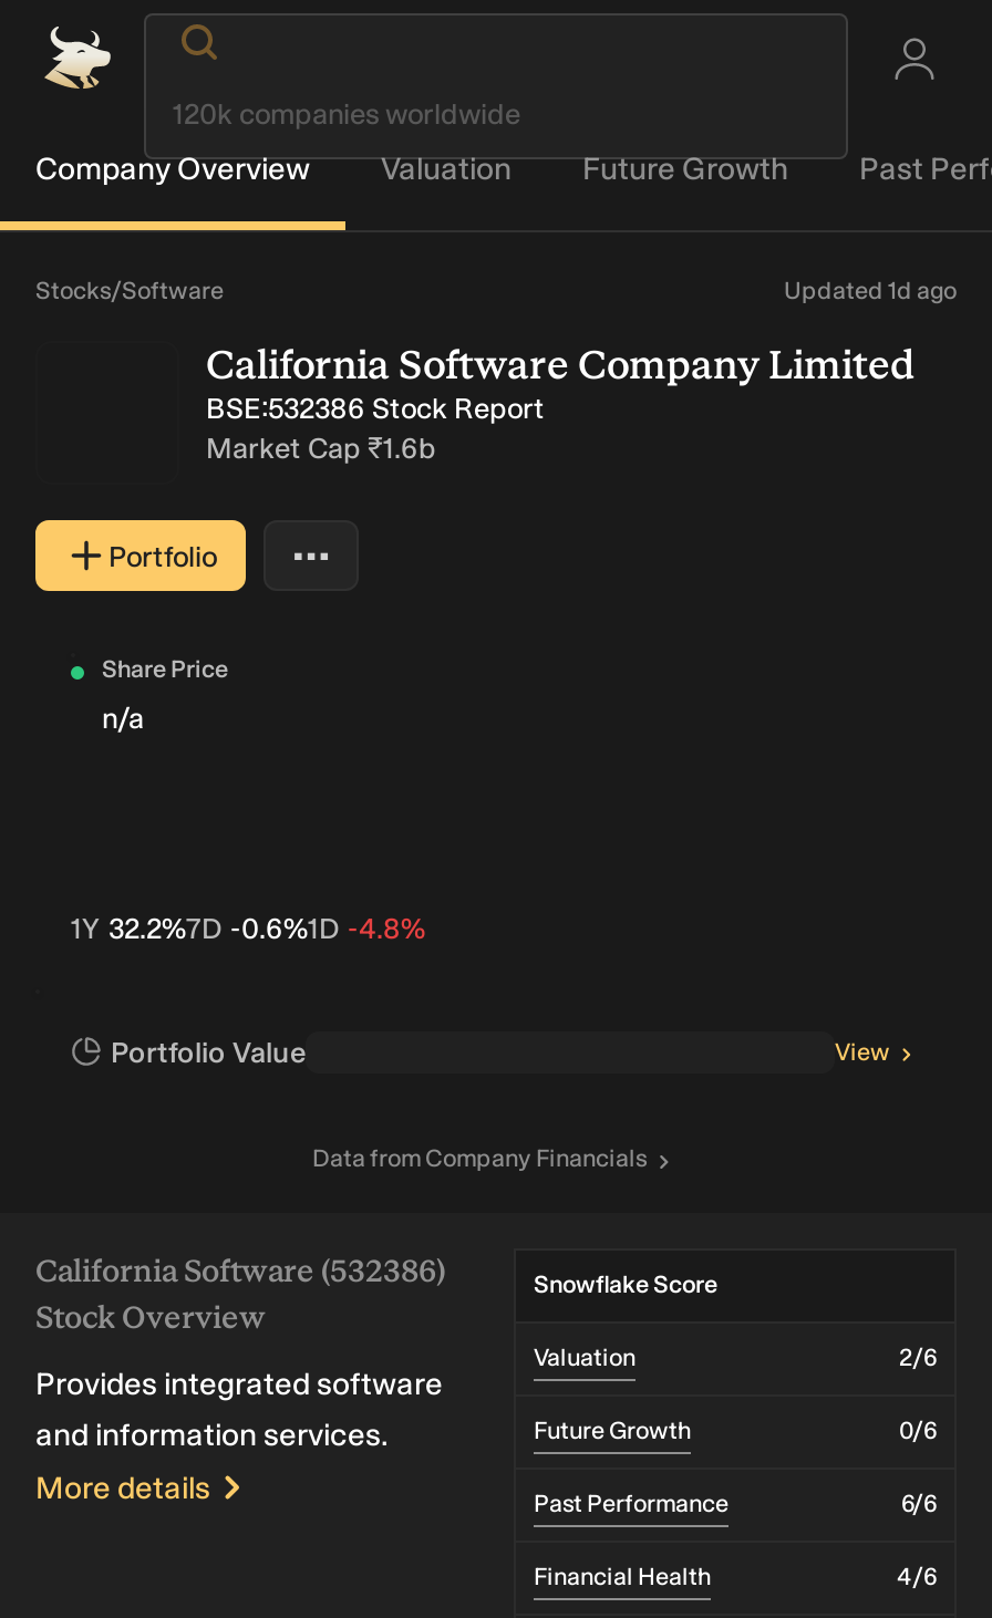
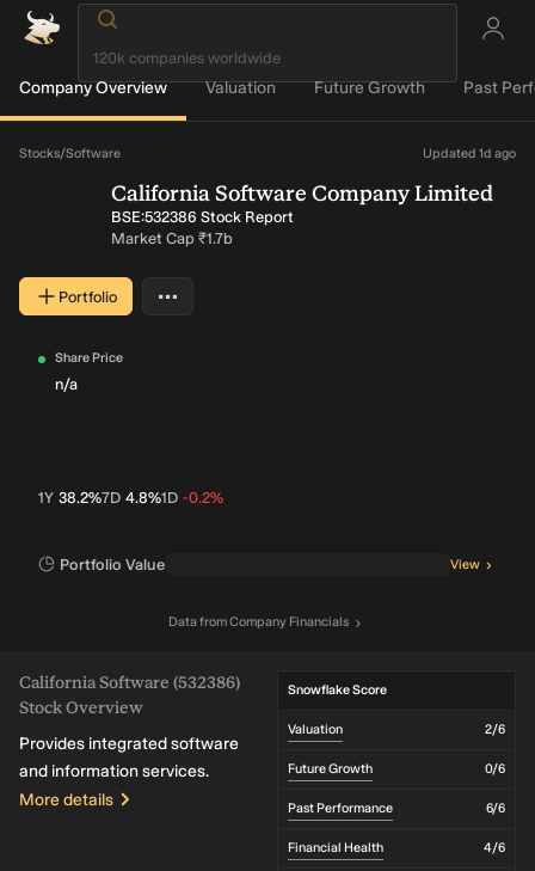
- Market Cap ₹1.6b
+ Market Cap ₹1.7b

- 1Y 32.2%7D -0.6%1D -4.8%
+ 1Y 38.2%7D 4.8%1D -0.2%
